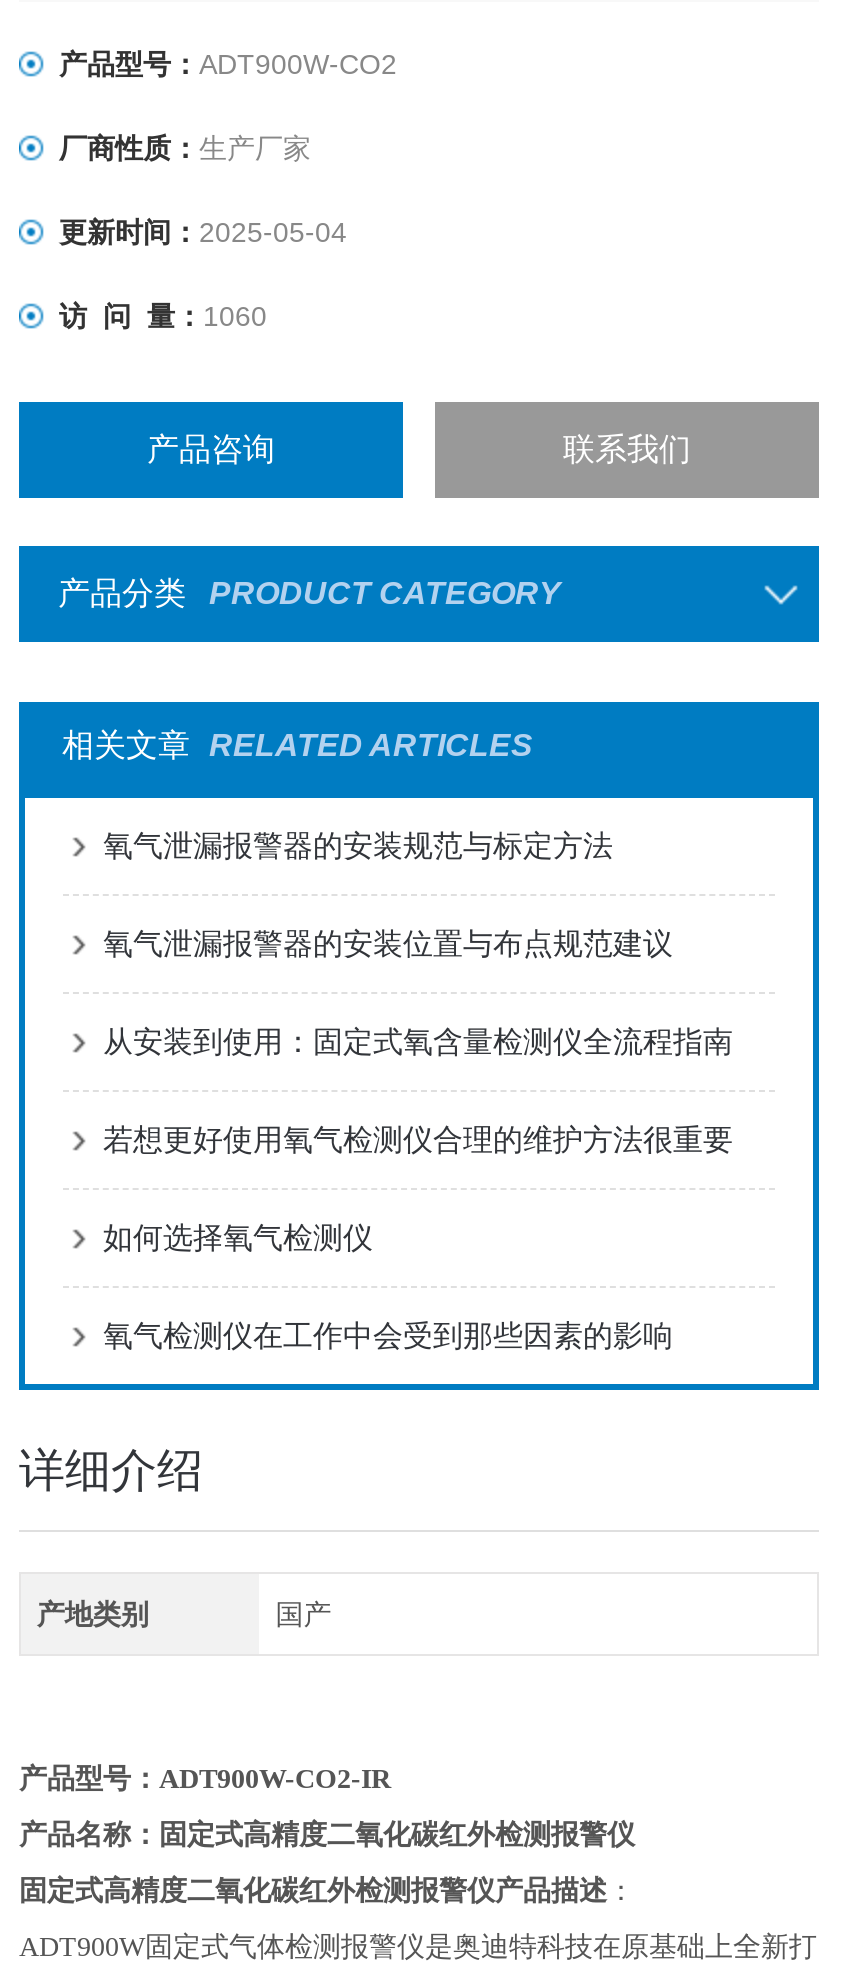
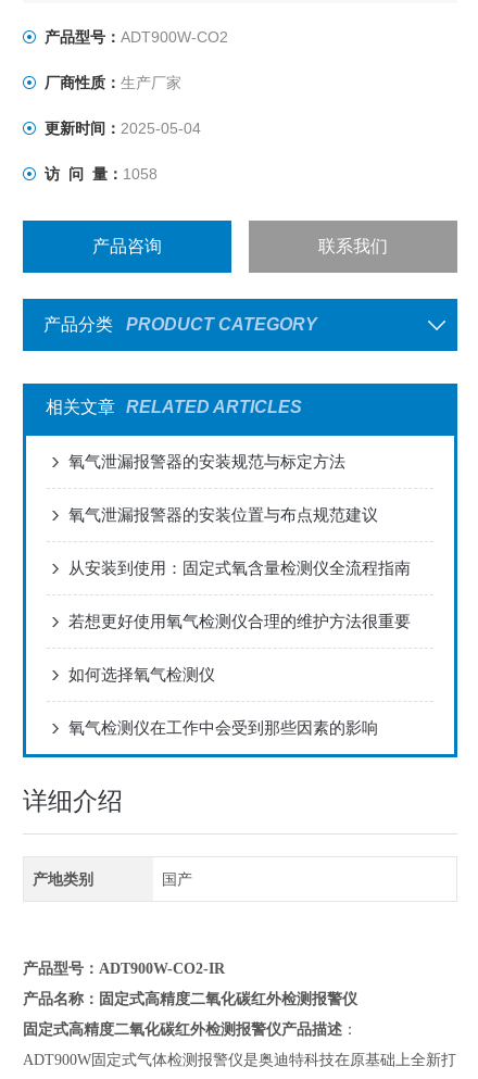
- 访 问 量：1060
+ 访 问 量：1058
